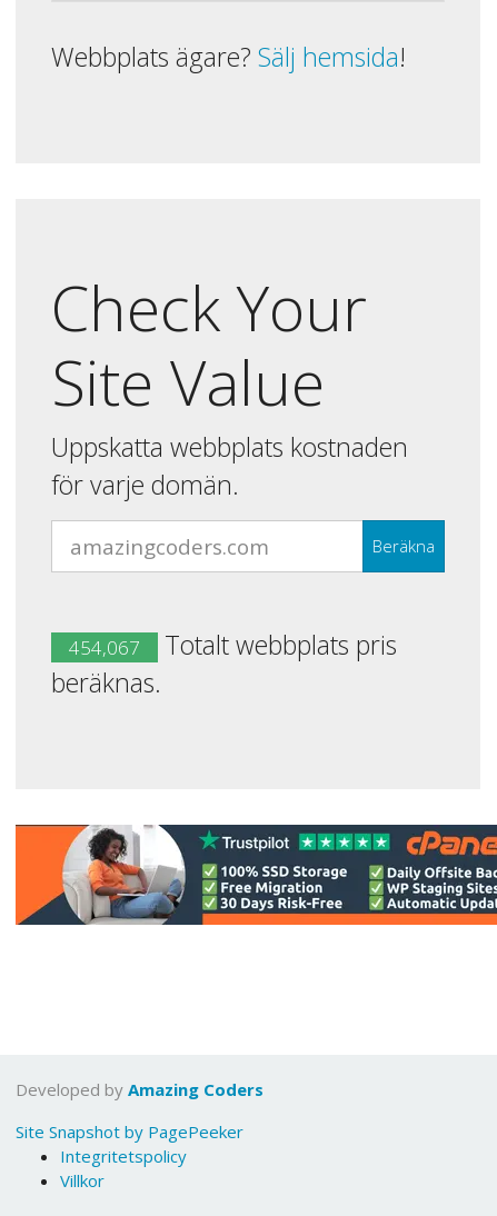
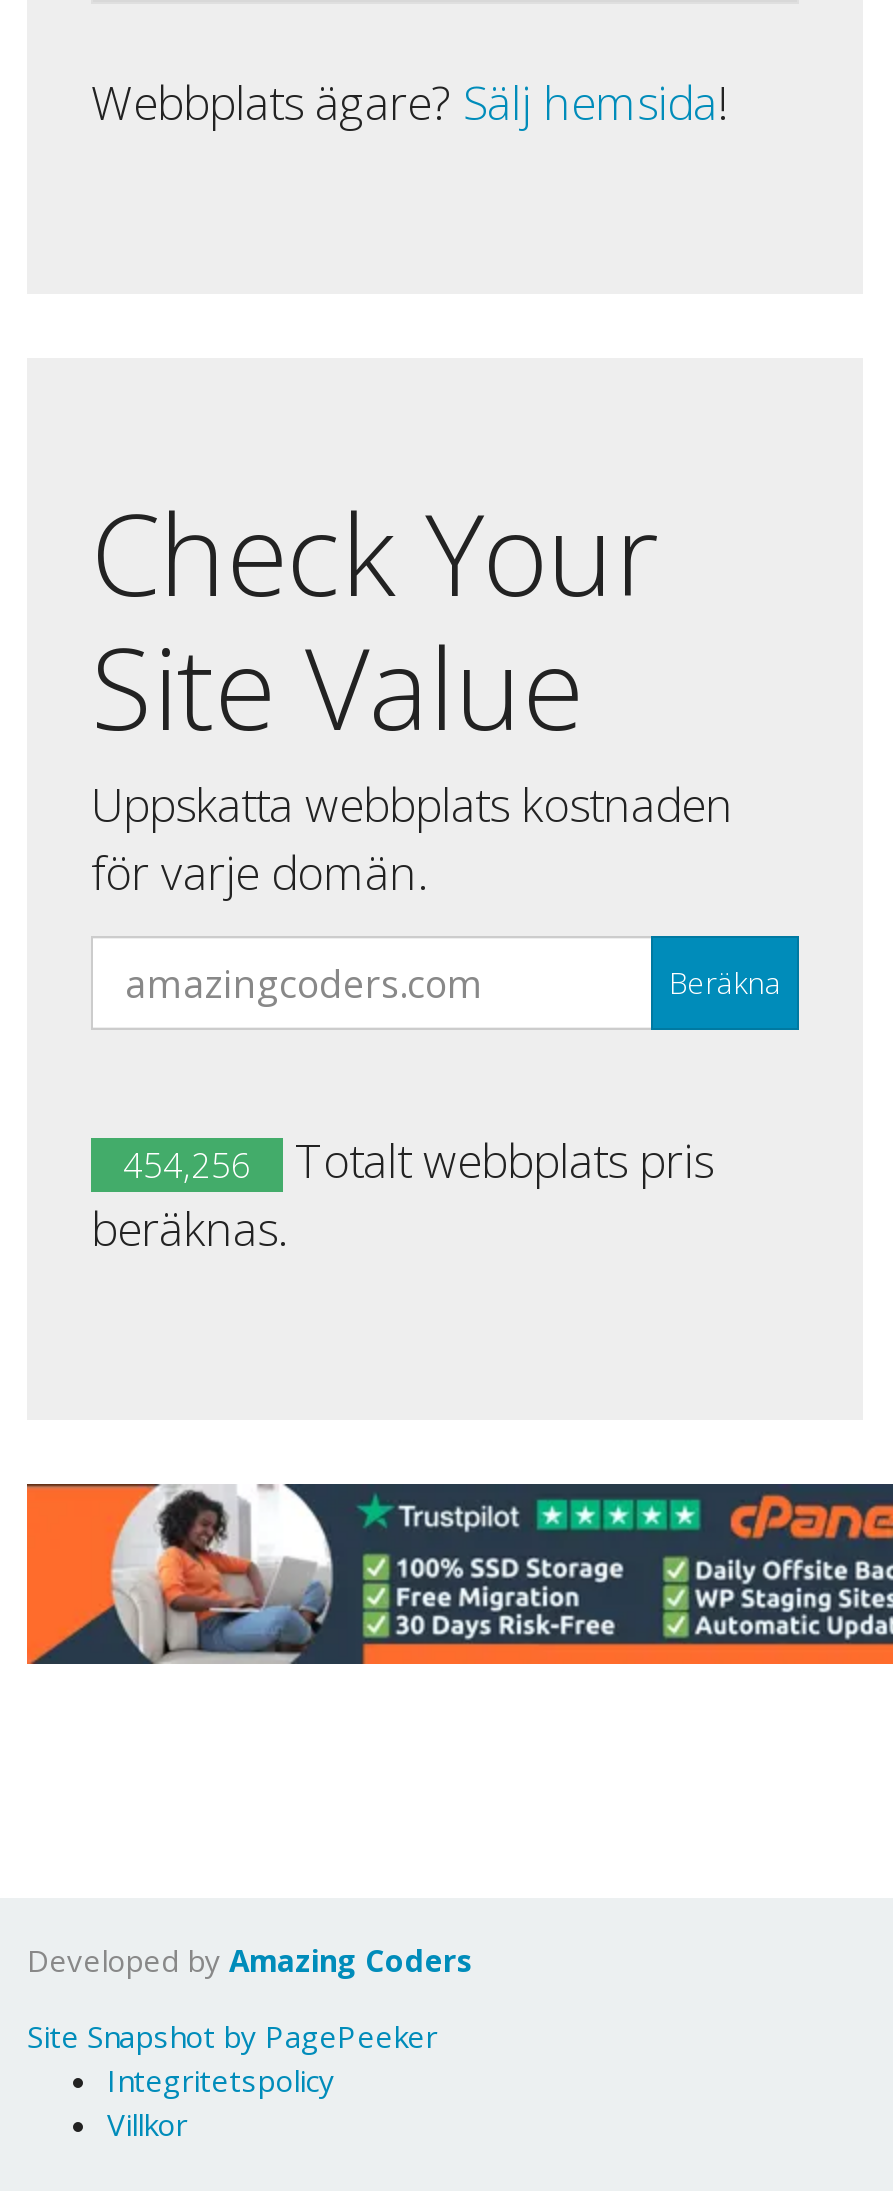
- 454,067 Totalt webbplats pris
+ 454,256 Totalt webbplats pris
